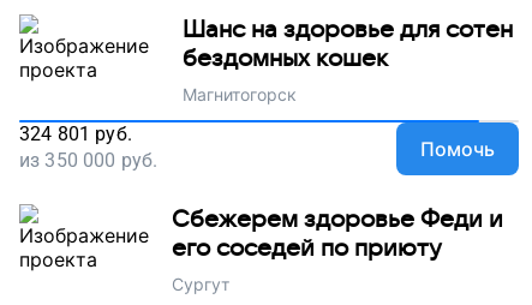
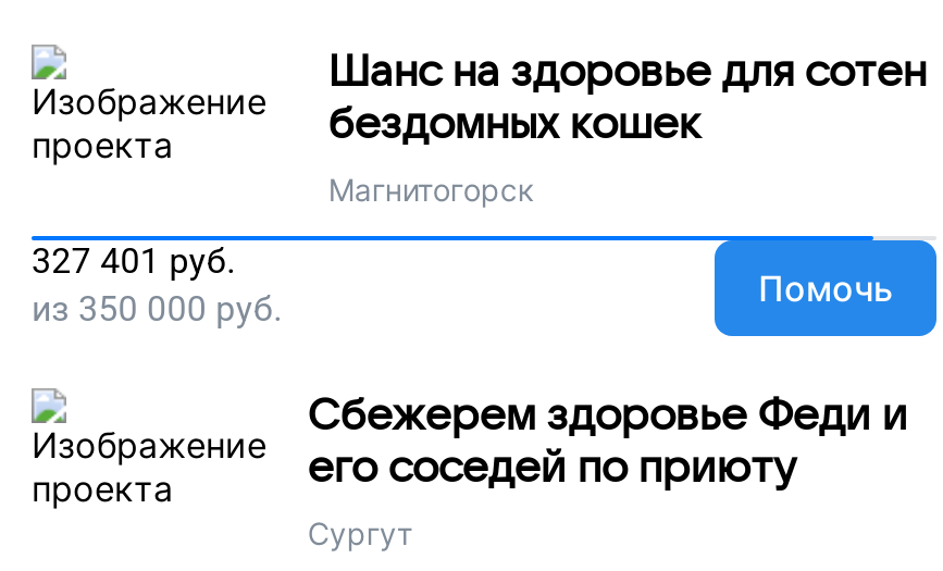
- 324 801 руб.
+ 327 401 руб.
